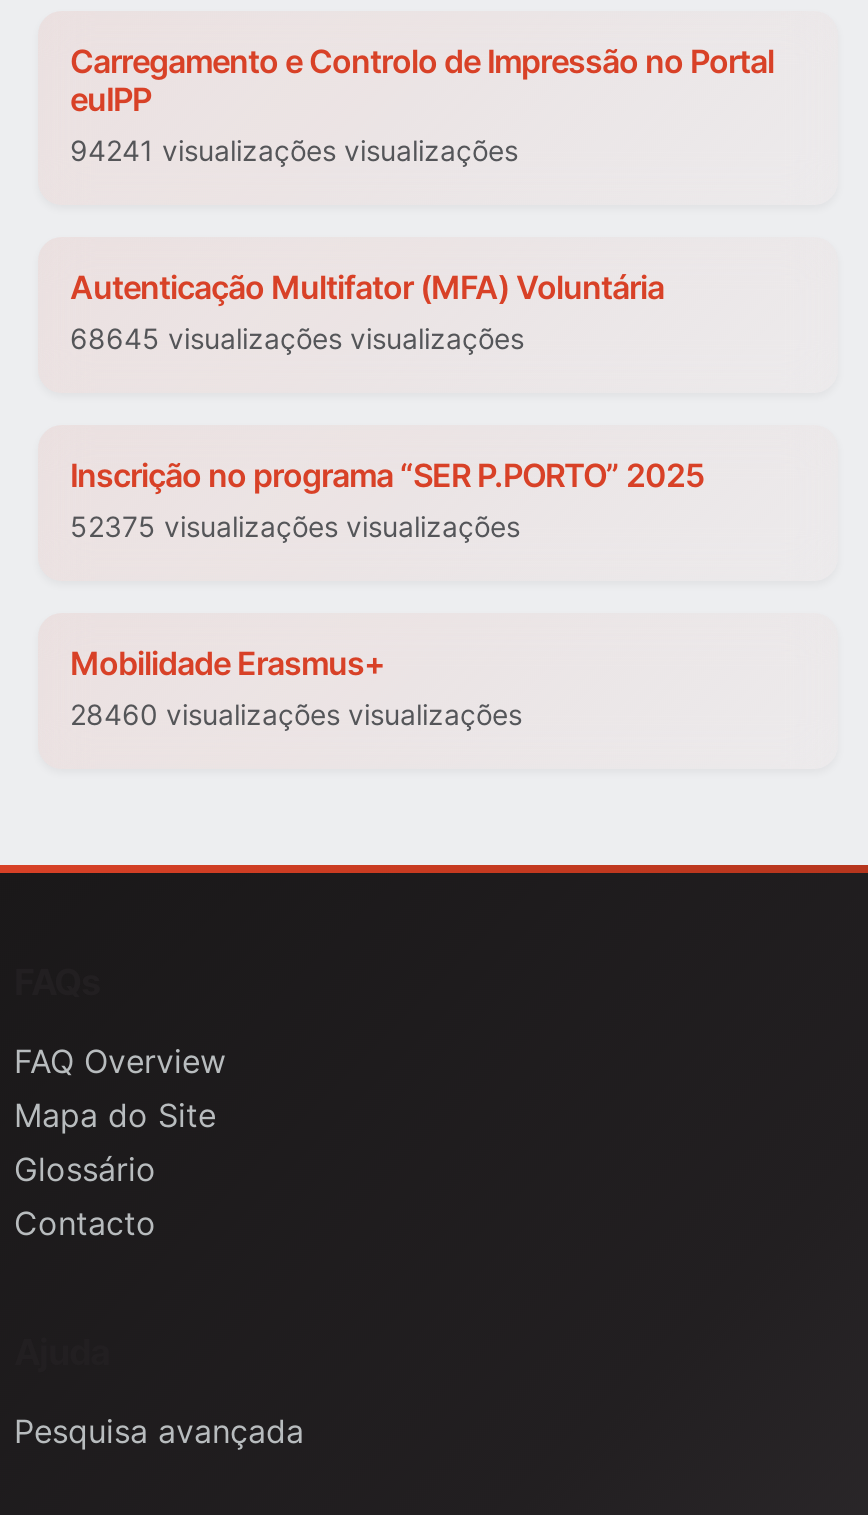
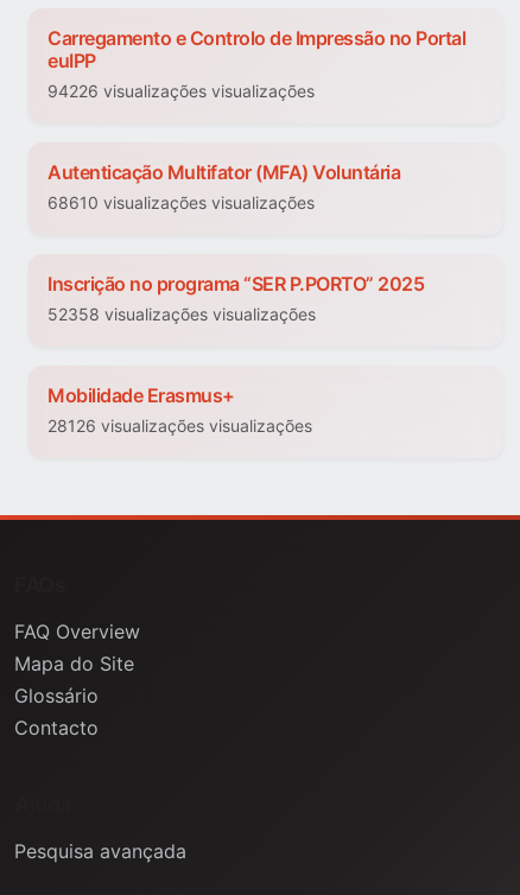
- 94241 visualizações visualizações
+ 94226 visualizações visualizações

- 68645 visualizações visualizações
+ 68610 visualizações visualizações

- 52375 visualizações visualizações
+ 52358 visualizações visualizações

- 28460 visualizações visualizações
+ 28126 visualizações visualizações
